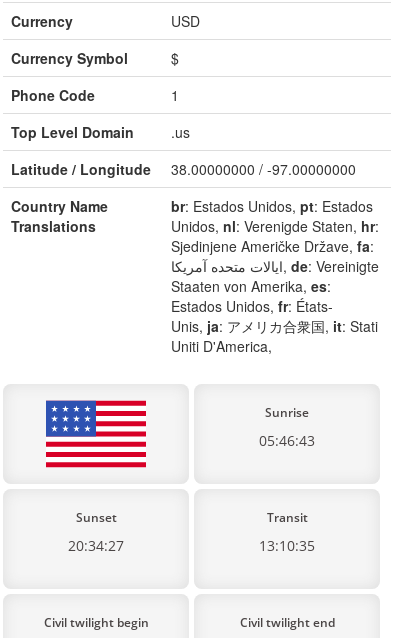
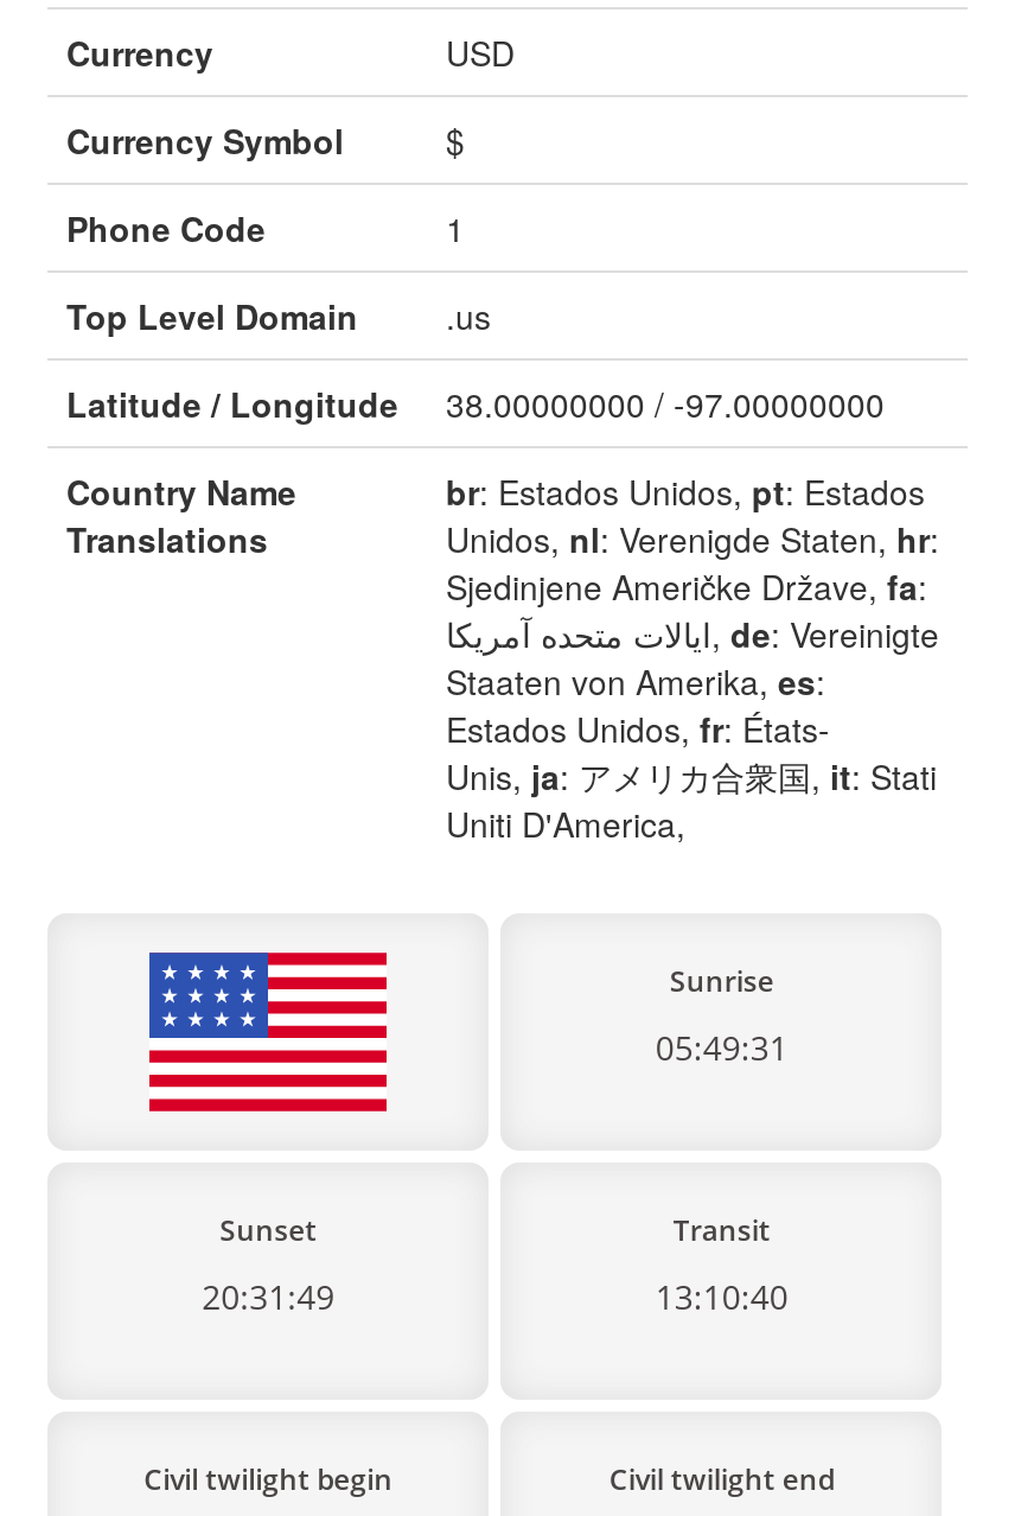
- 05:46:43
+ 05:49:31

- 20:34:27
+ 20:31:49

- 13:10:35
+ 13:10:40
